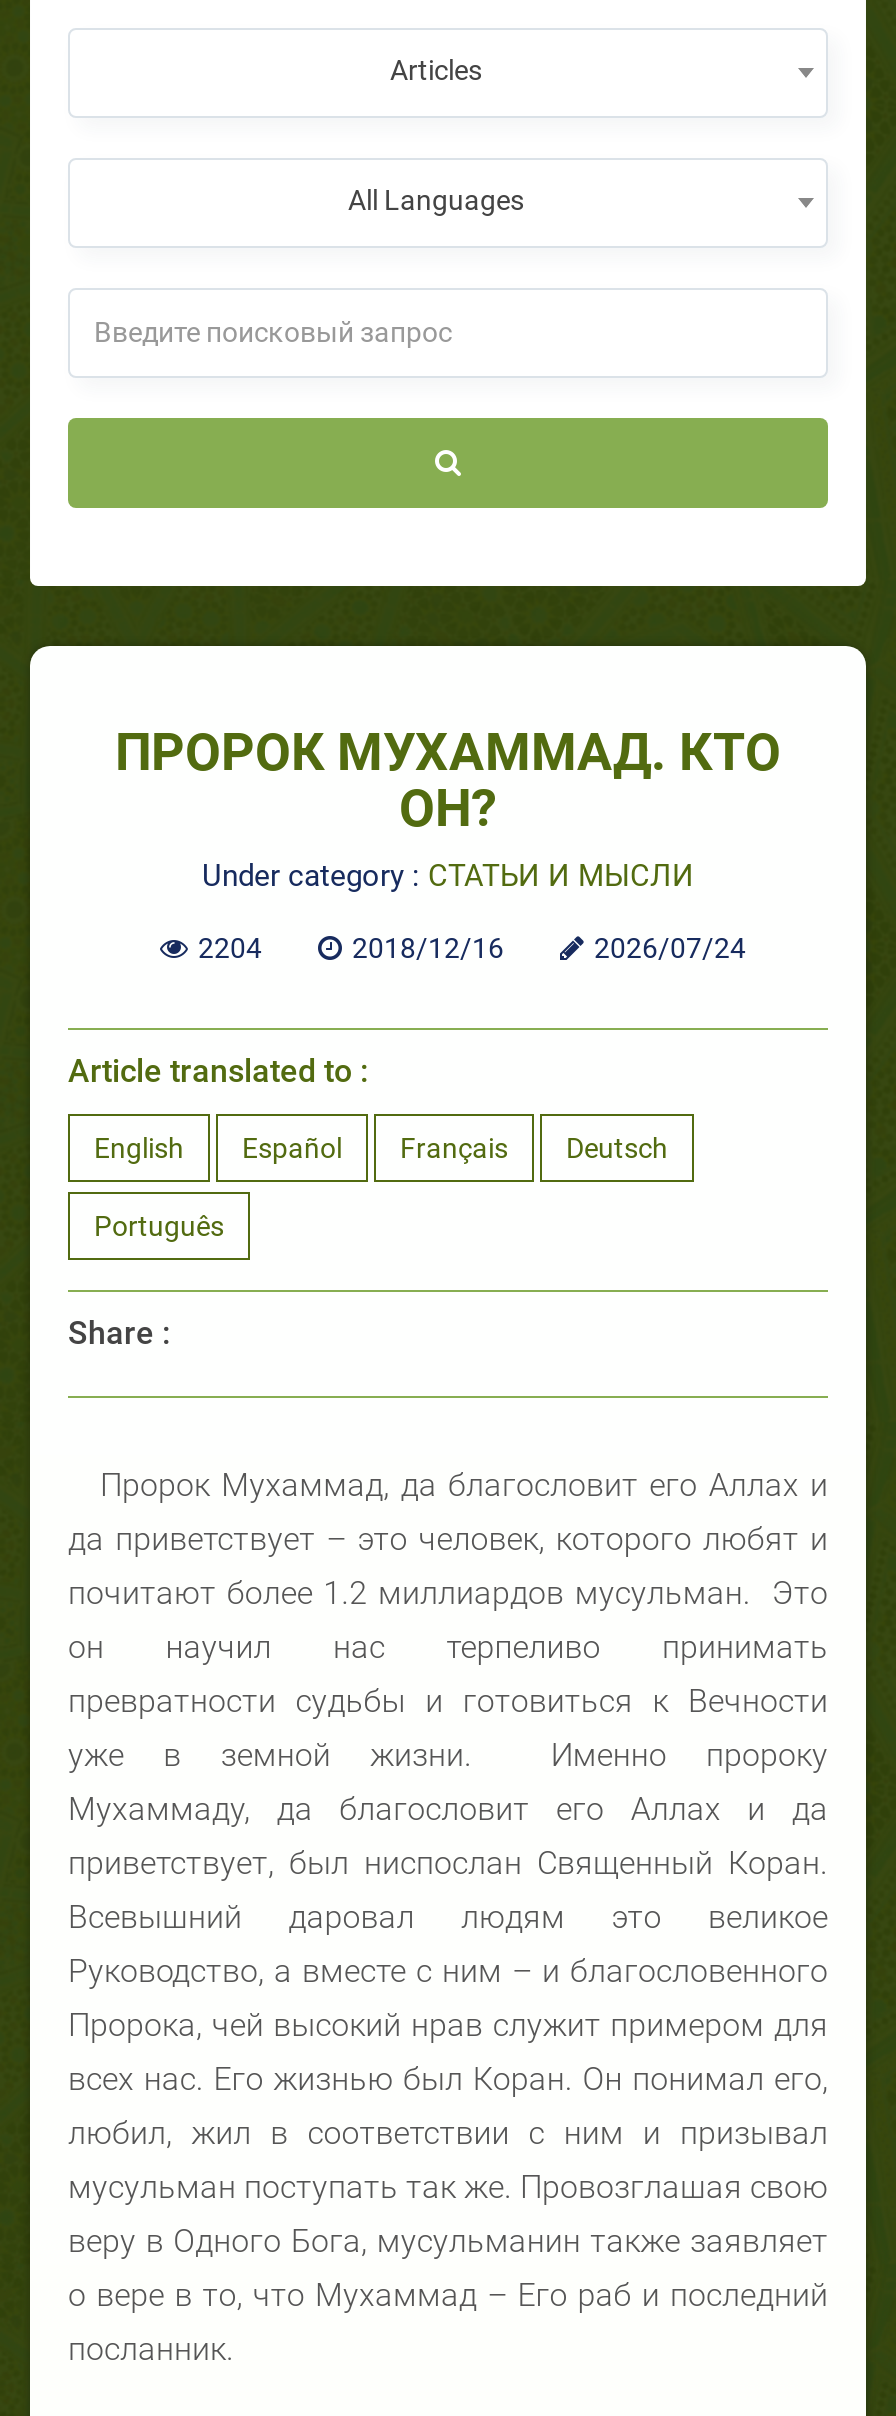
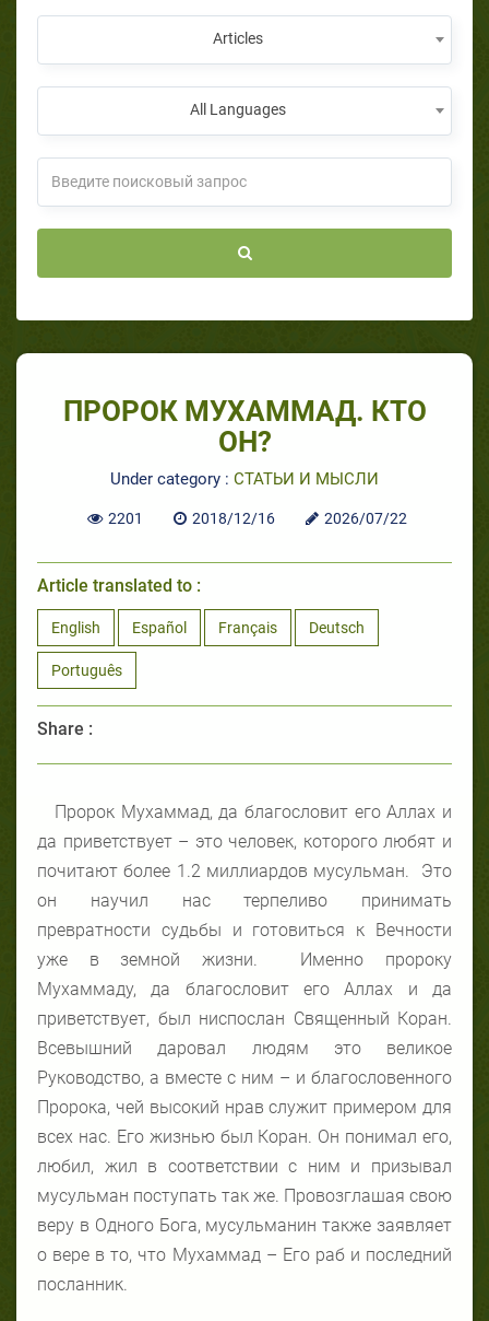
- 2204
+ 2201

- 2026/07/24
+ 2026/07/22
